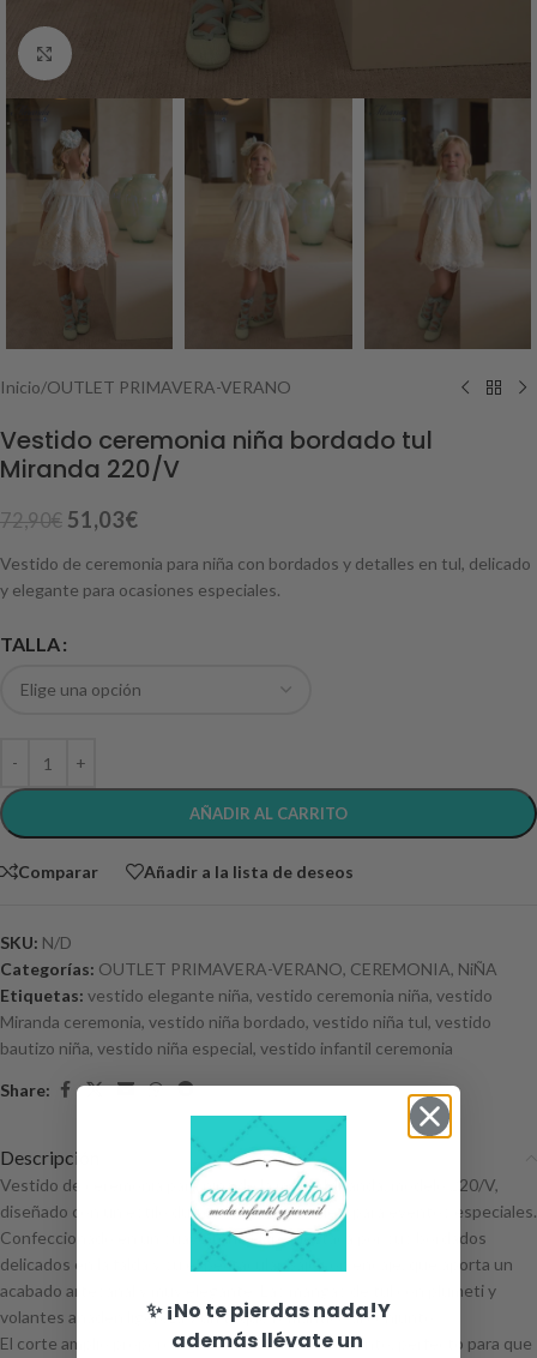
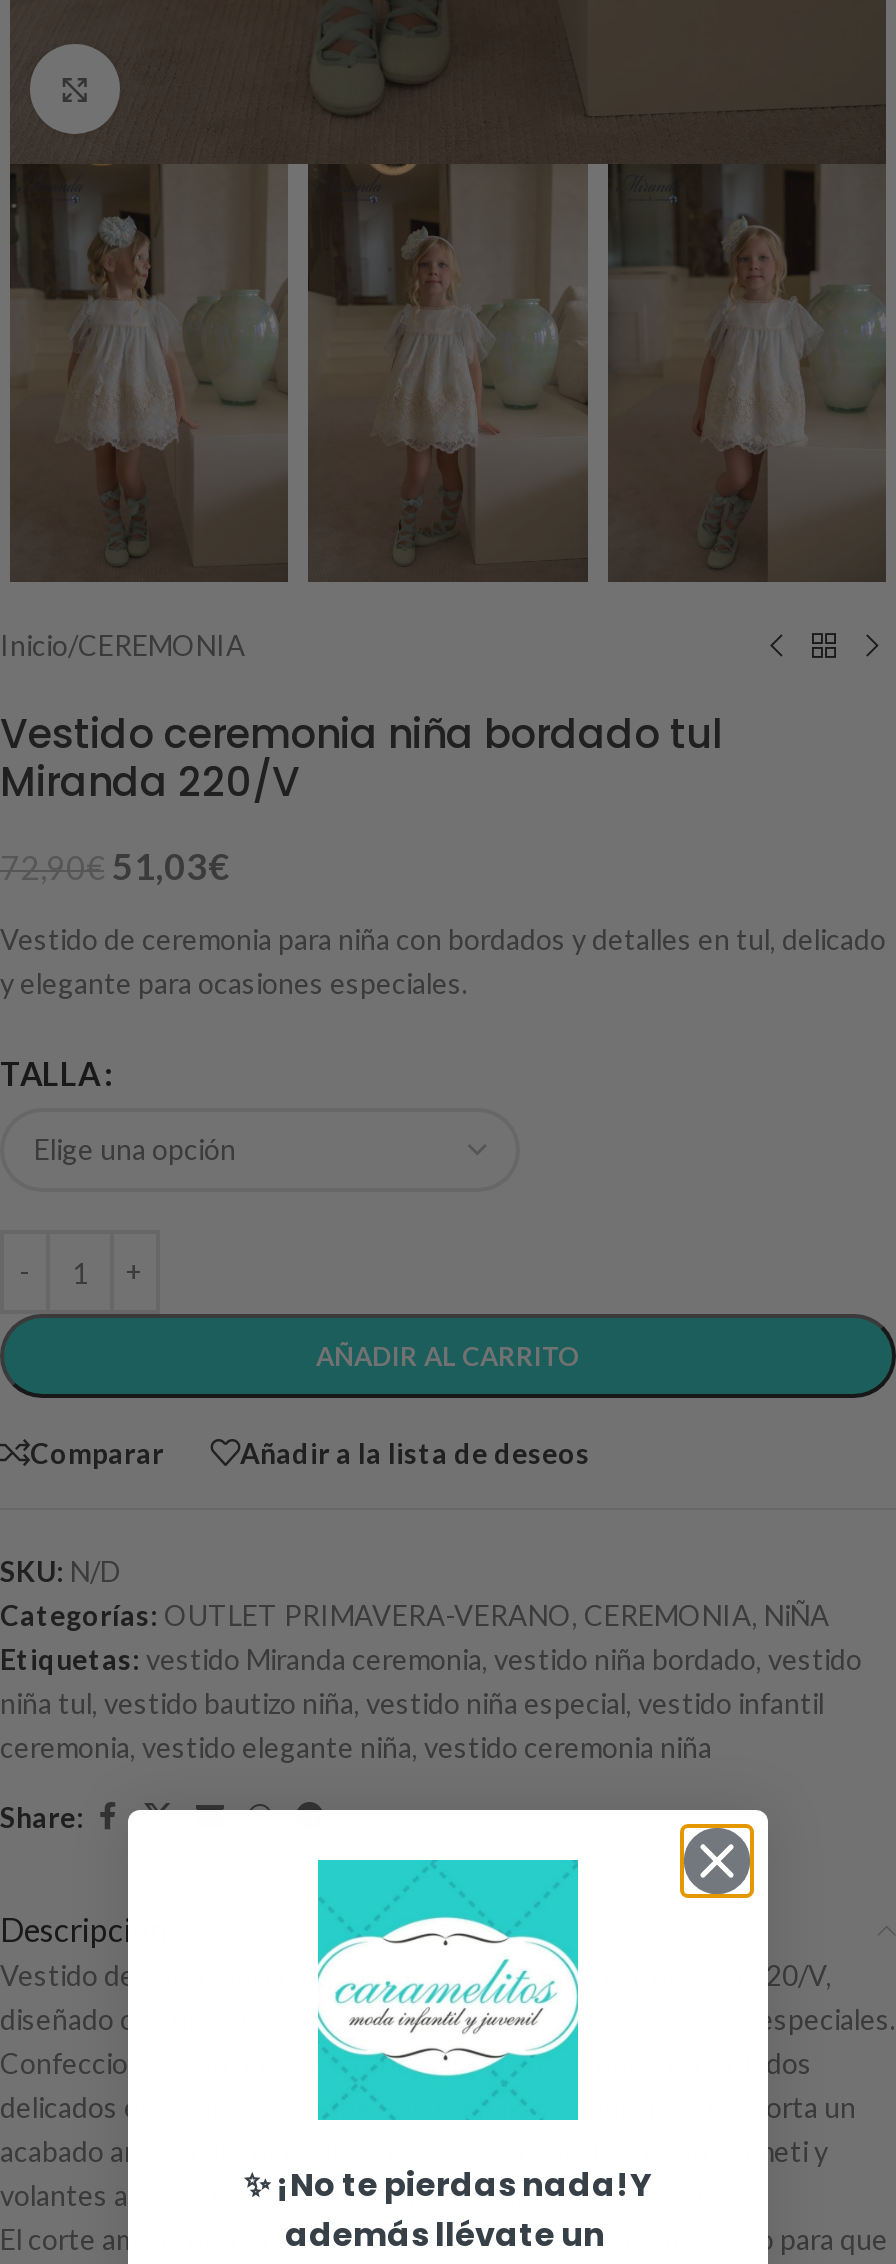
- Inicio/OUTLET PRIMAVERA-VERANO
+ Inicio/CEREMONIA

- Etiquetas: vestido elegante niña, vestido ceremonia niña, vestido
- Miranda ceremonia, vestido niña bordado, vestido niña tul, vestido
- bautizo niña, vestido niña especial, vestido infantil ceremonia
+ Etiquetas: vestido Miranda ceremonia, vestido niña bordado, vestido
+ niña tul, vestido bautizo niña, vestido niña especial, vestido infantil
+ ceremonia, vestido elegante niña, vestido ceremonia niña
